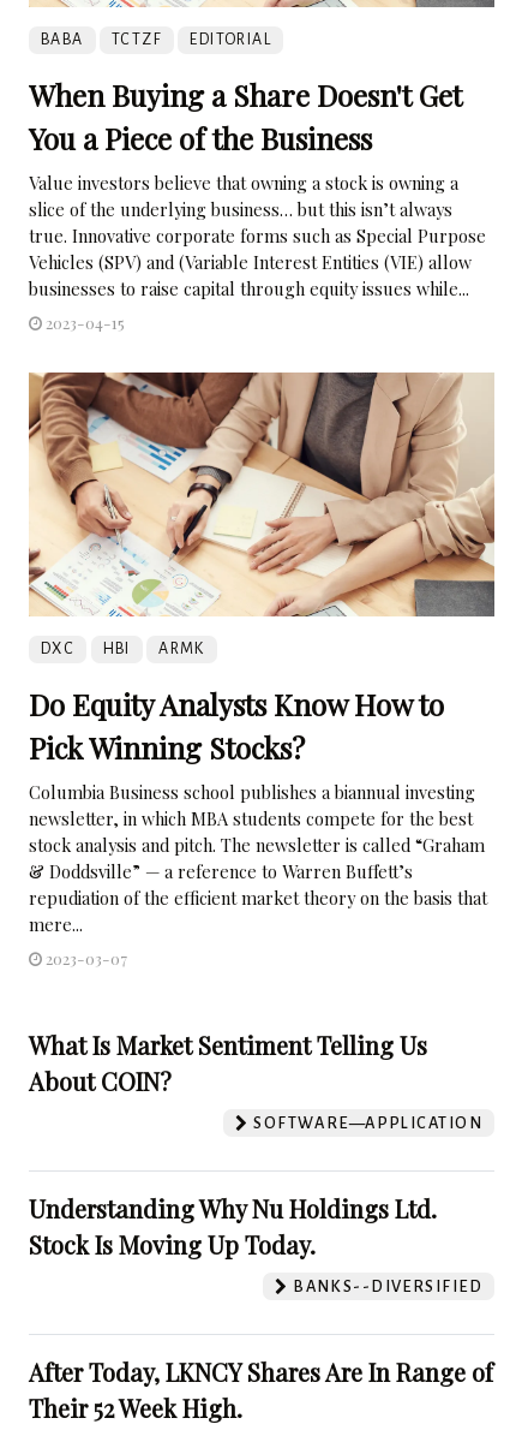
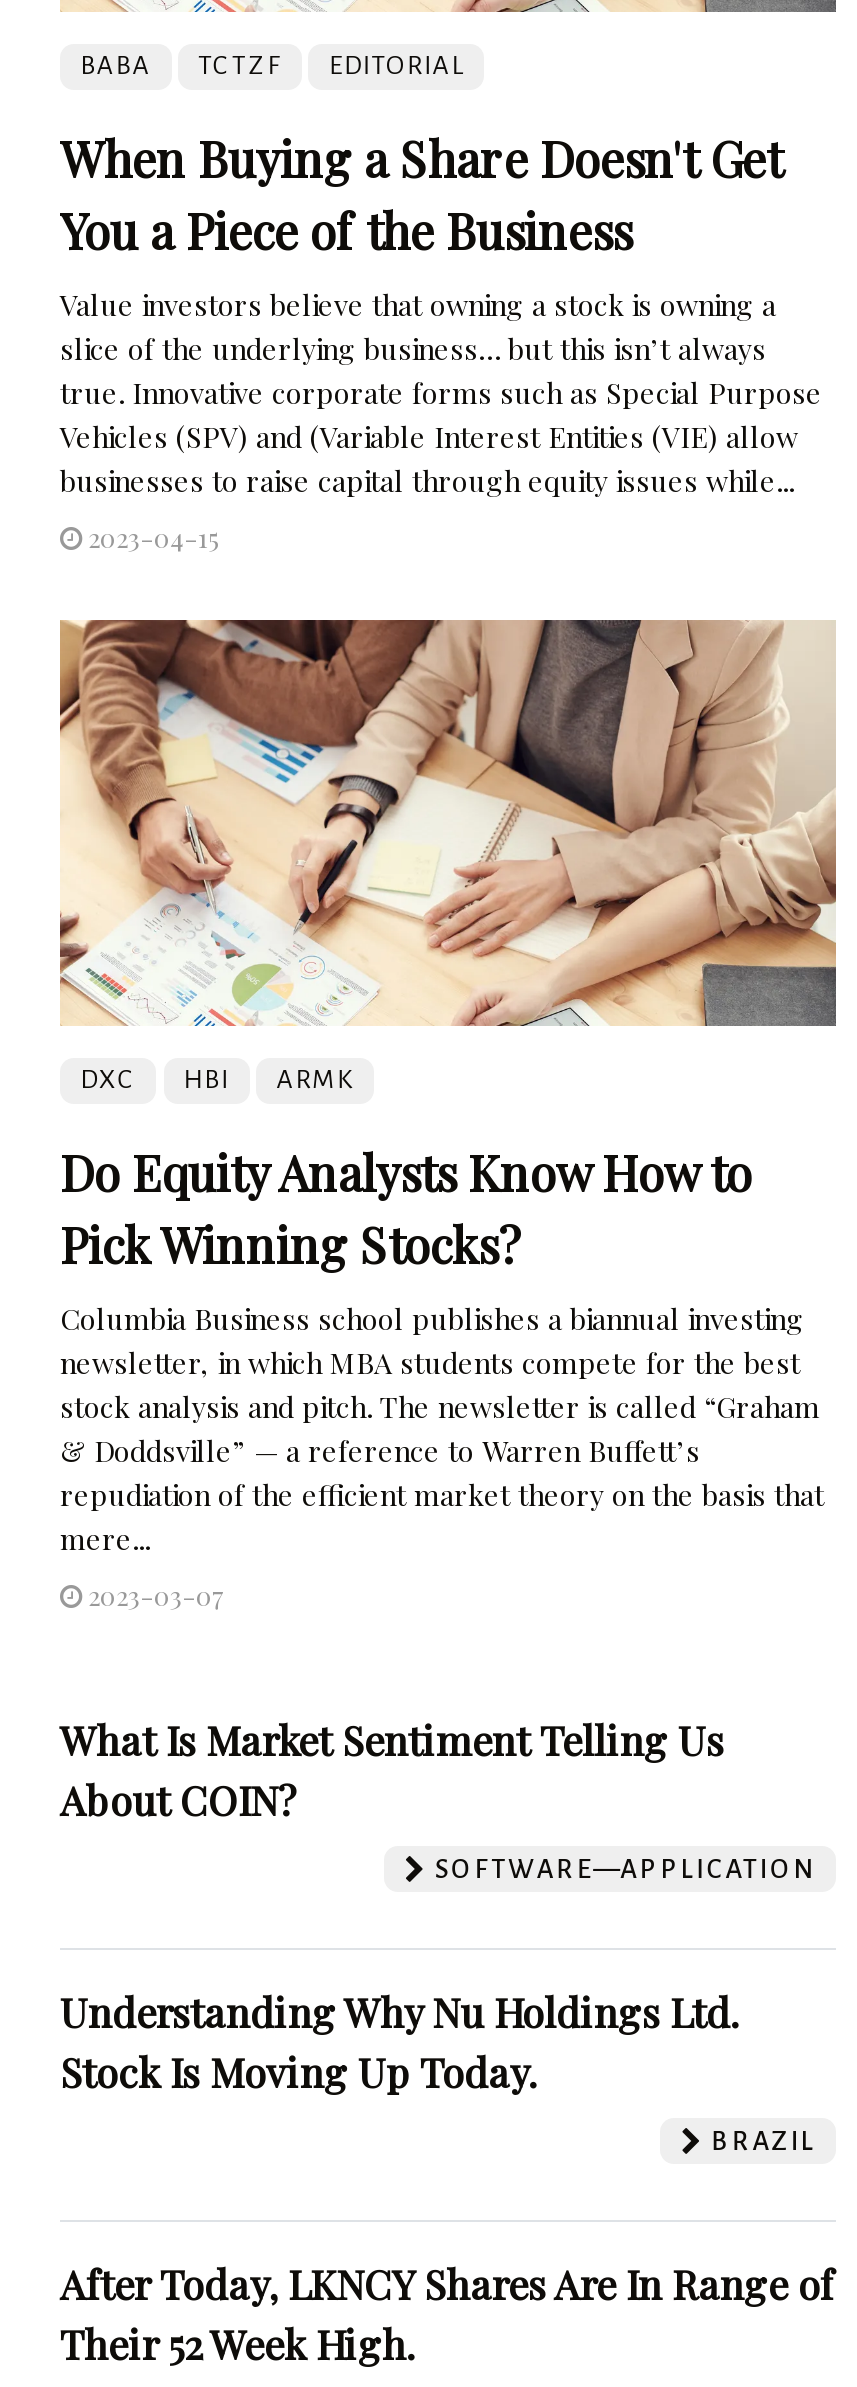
- BANKS--DIVERSIFIED
+ BRAZIL
